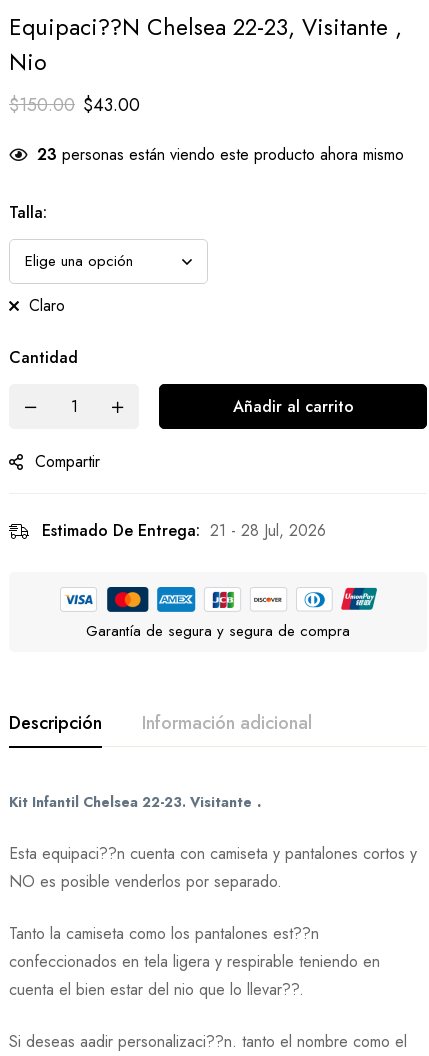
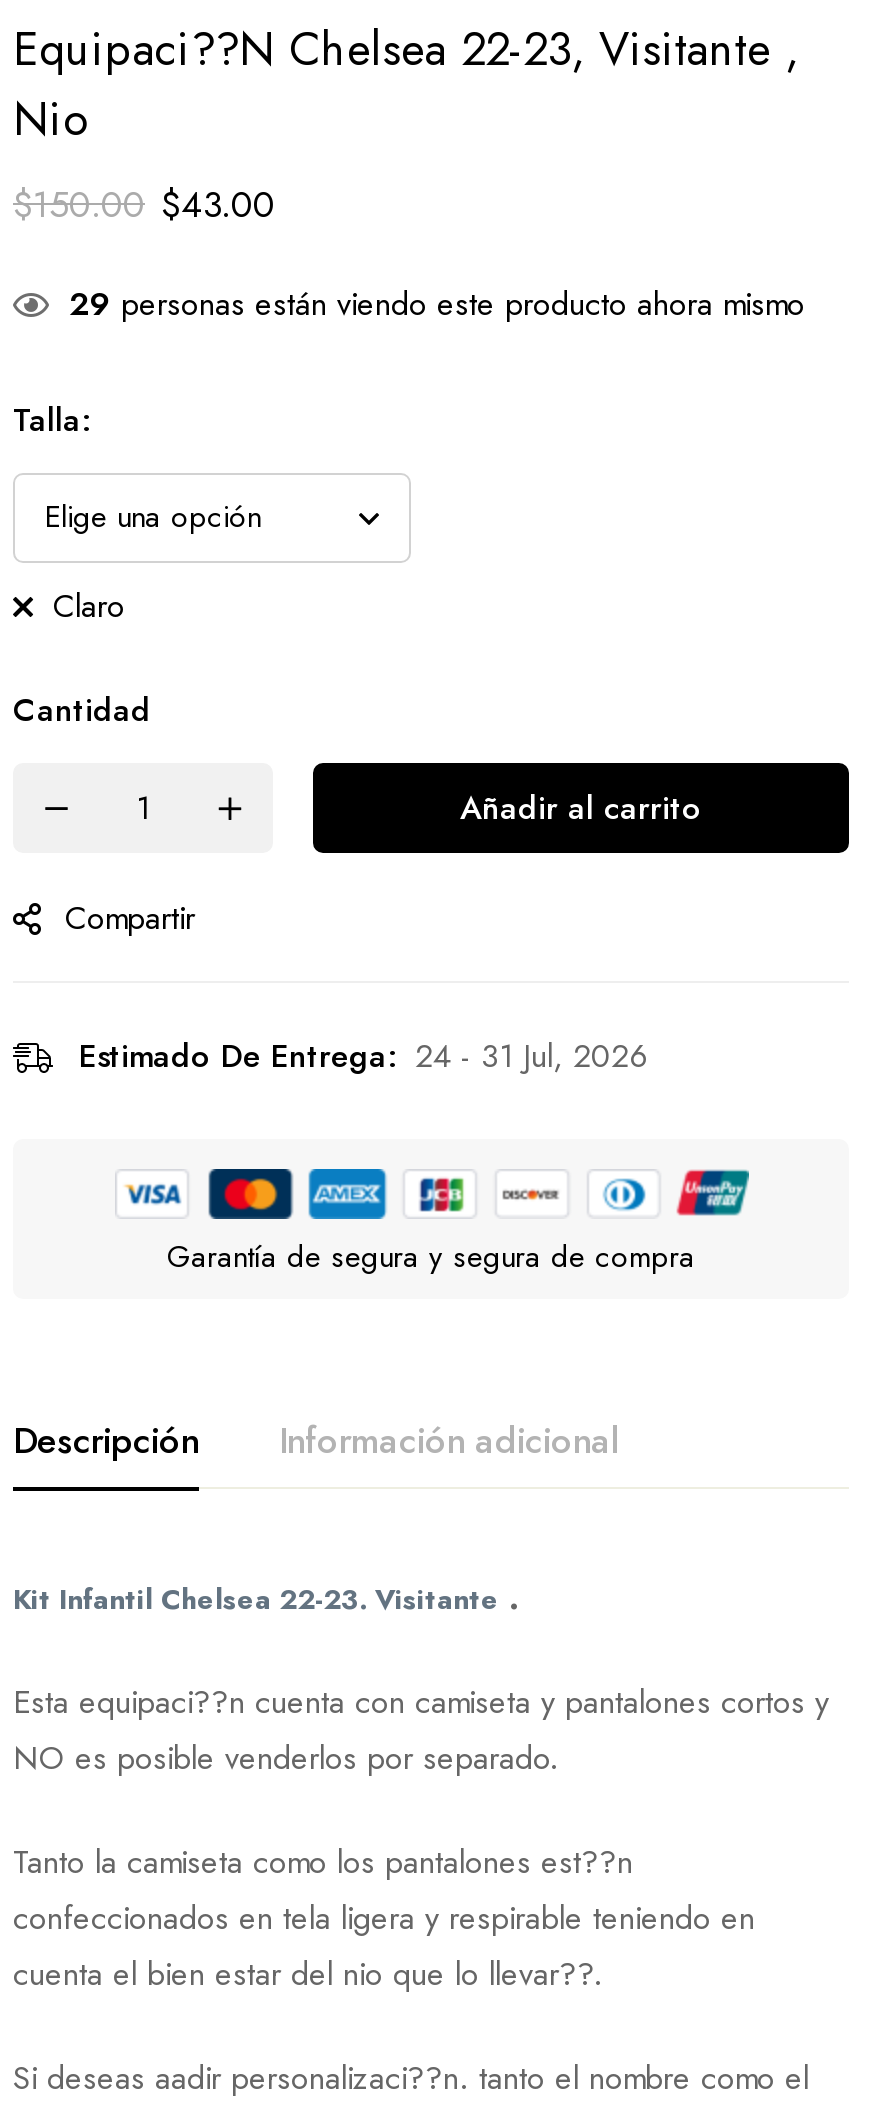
- 23 personas están viendo este producto ahora mismo
+ 29 personas están viendo este producto ahora mismo

- Estimado De Entrega: 21 - 28 Jul, 2026
+ Estimado De Entrega: 24 - 31 Jul, 2026
